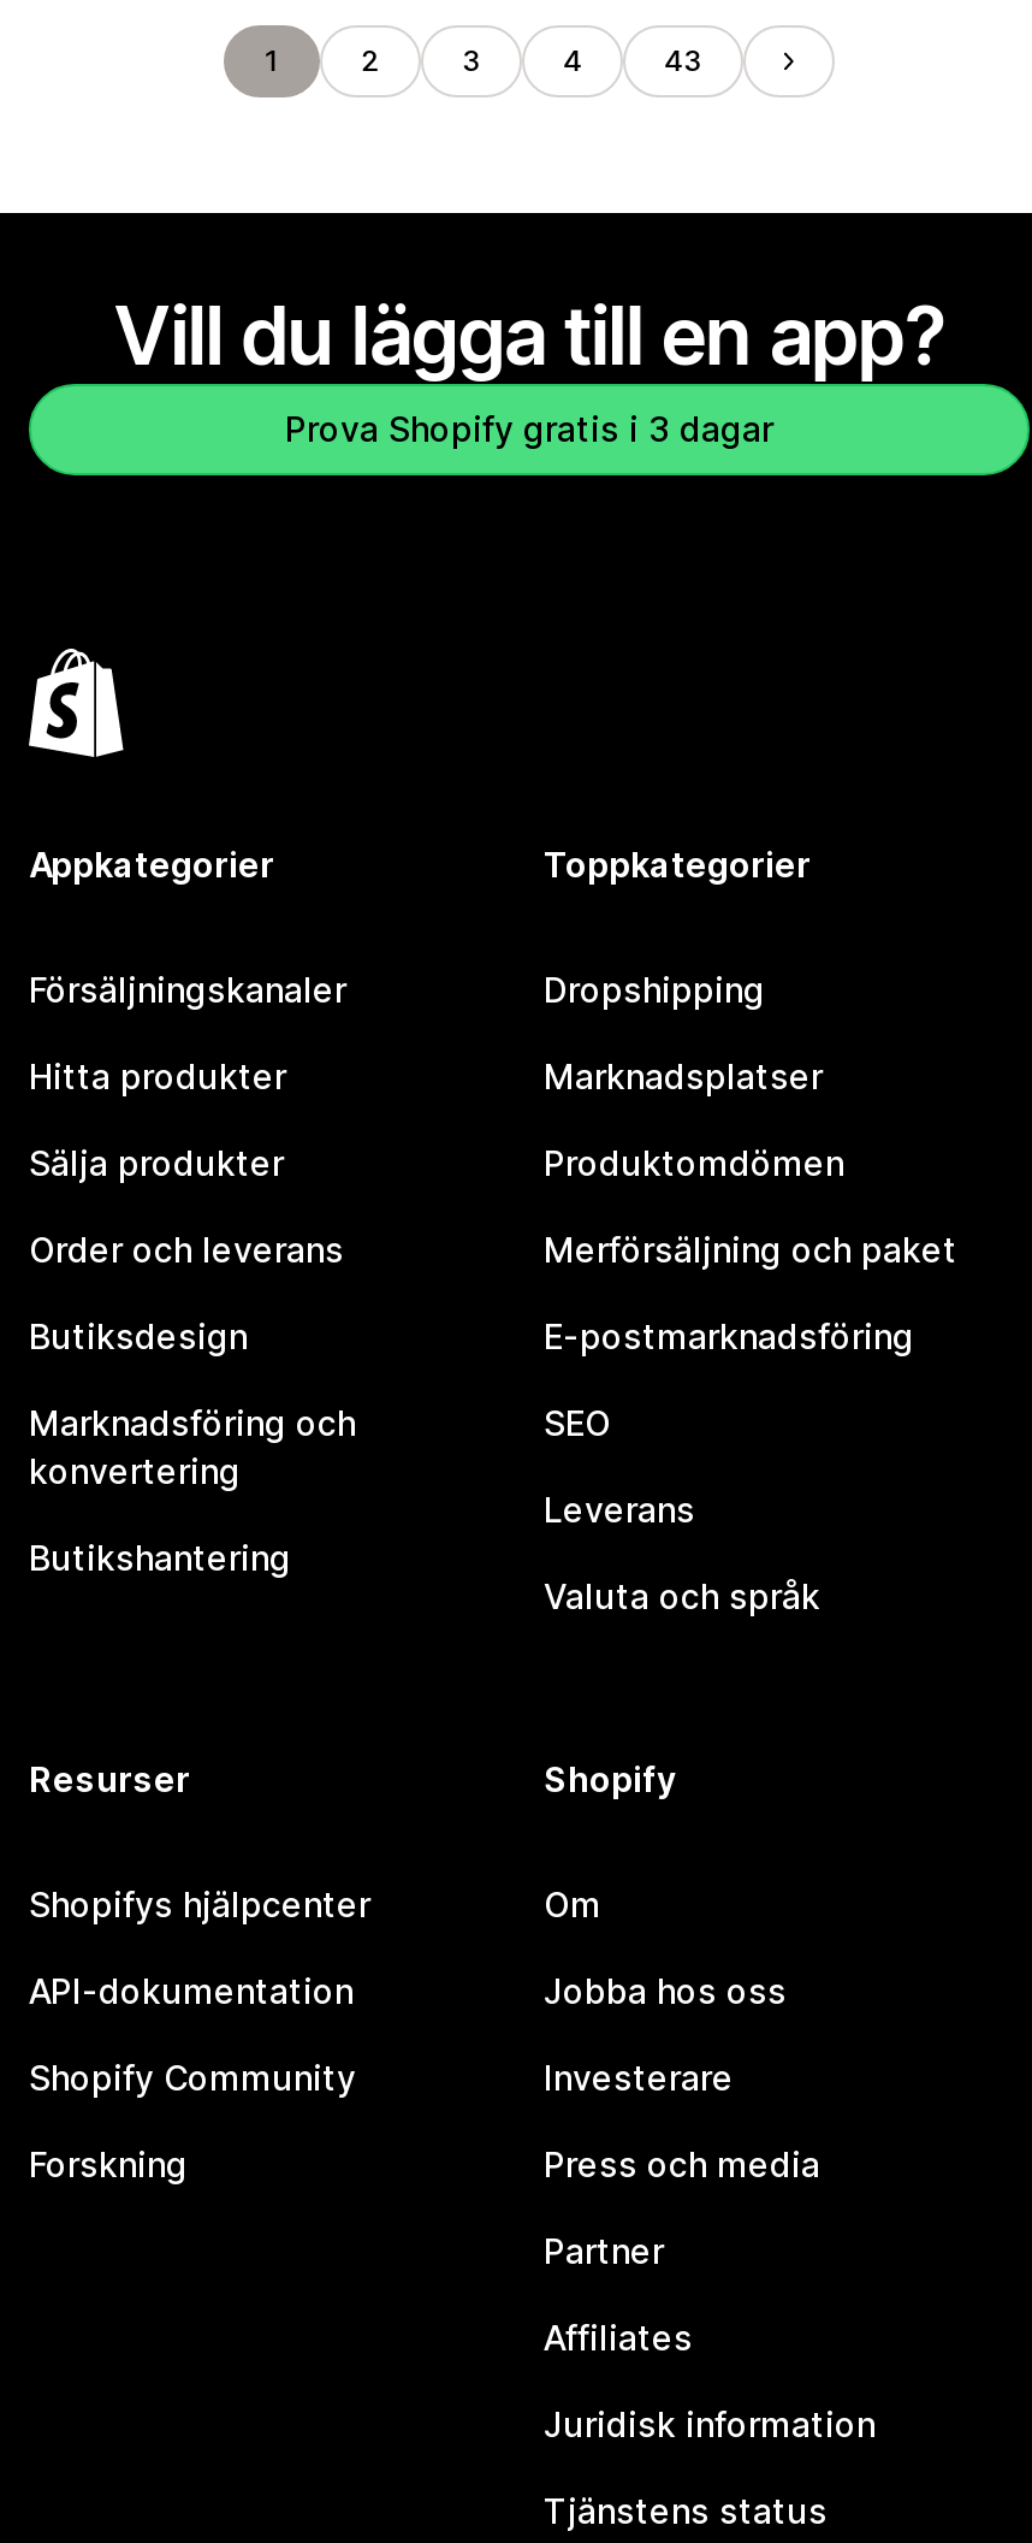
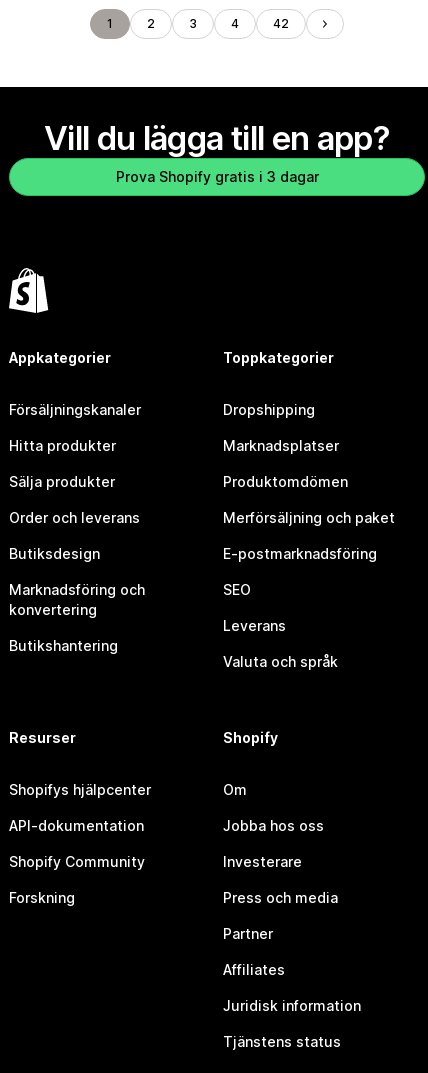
- 43
+ 42
